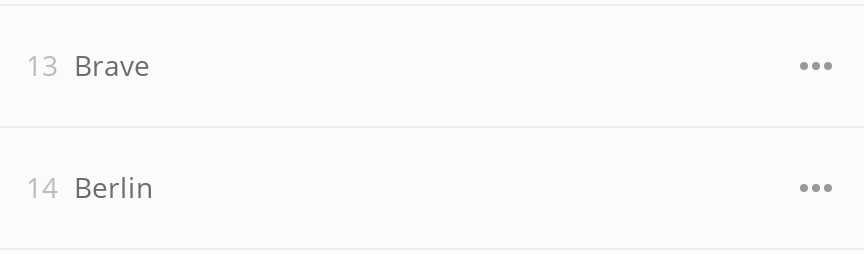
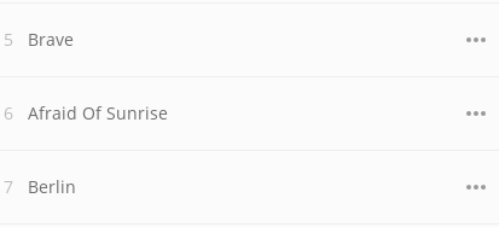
+ Afraid Of Sunrise
